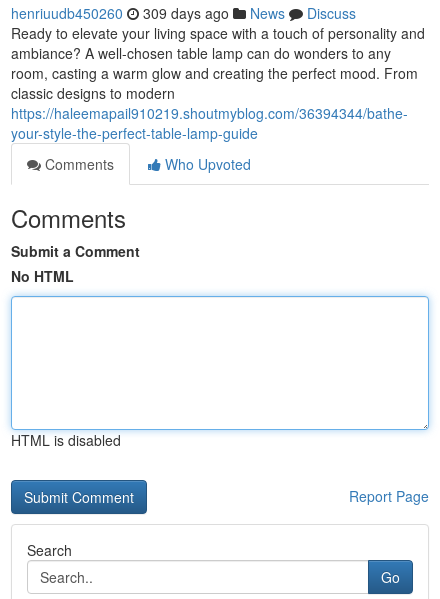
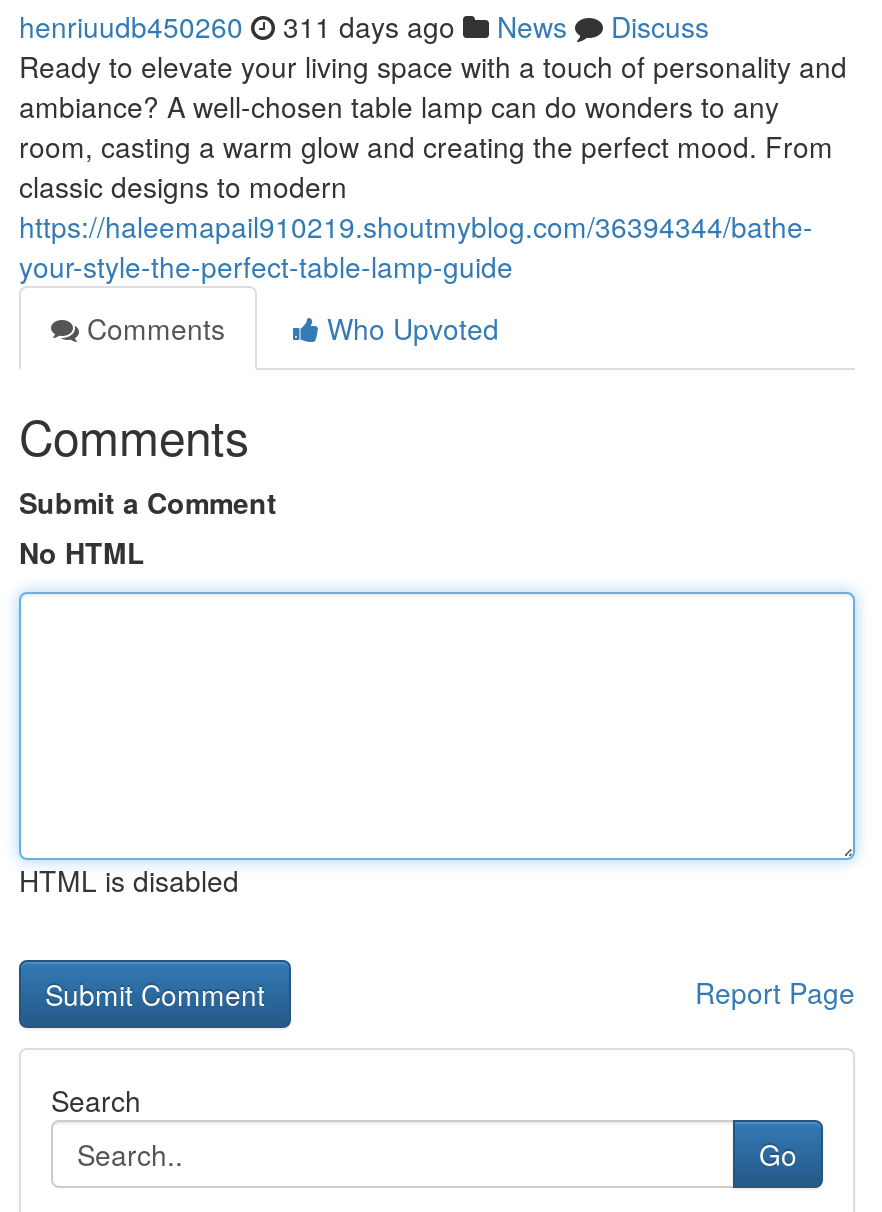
- henriuudb450260 309 days ago News Discuss
+ henriuudb450260 311 days ago News Discuss
